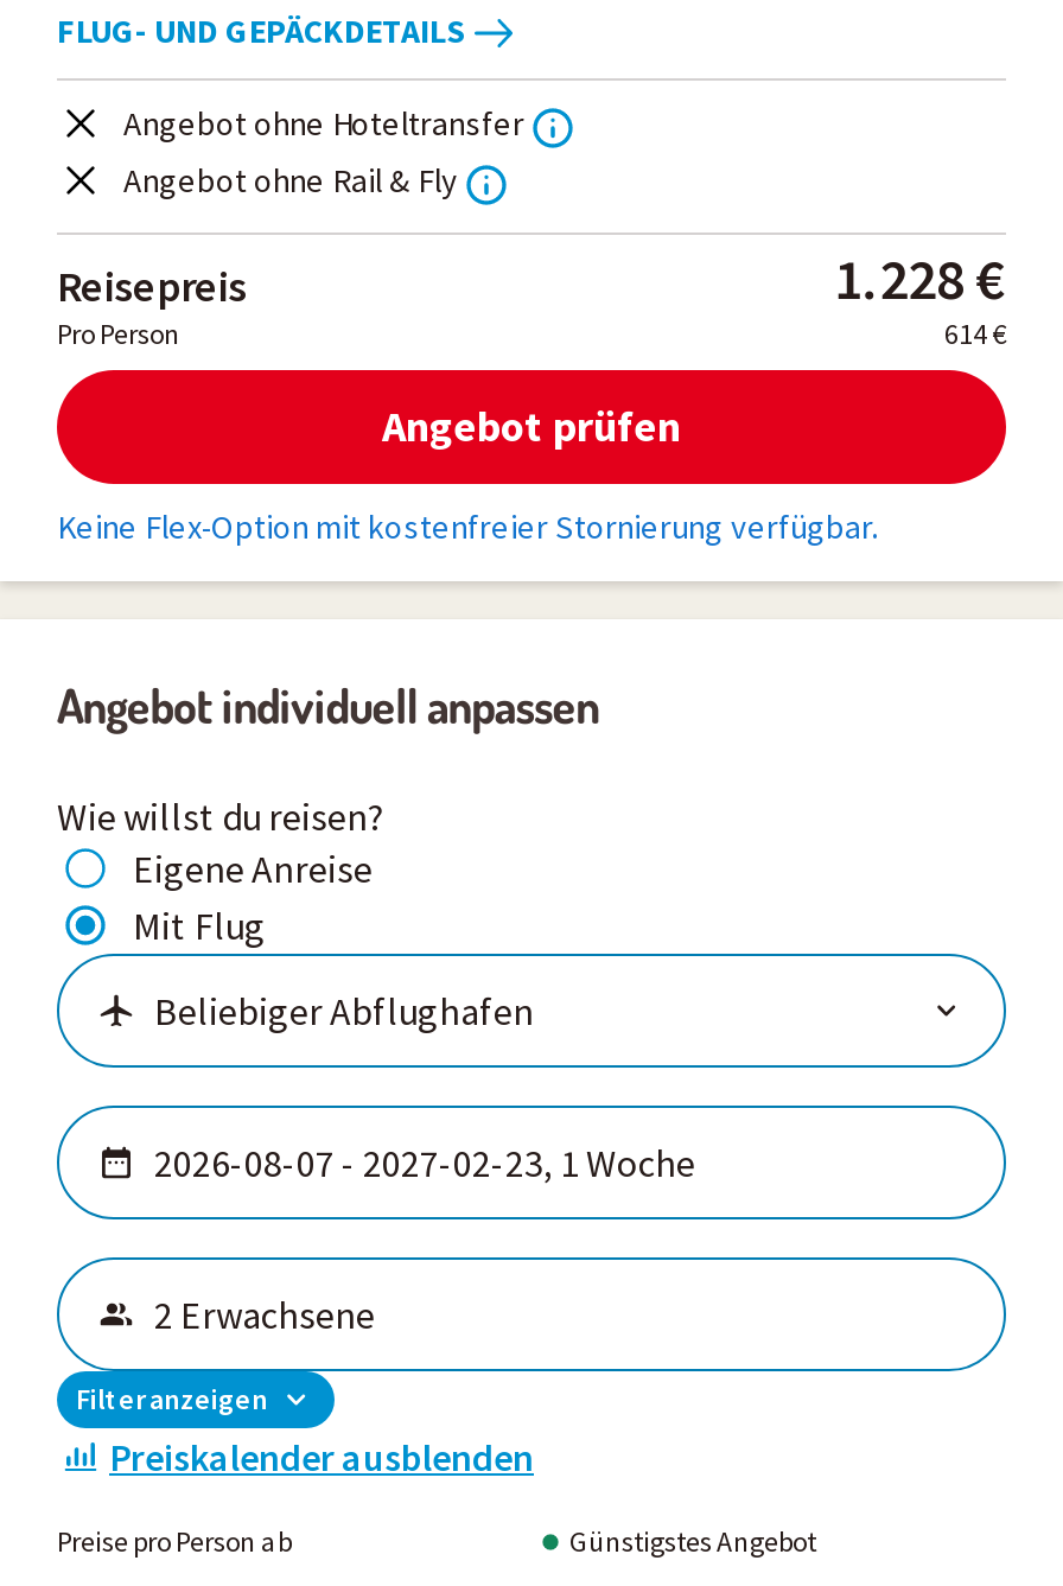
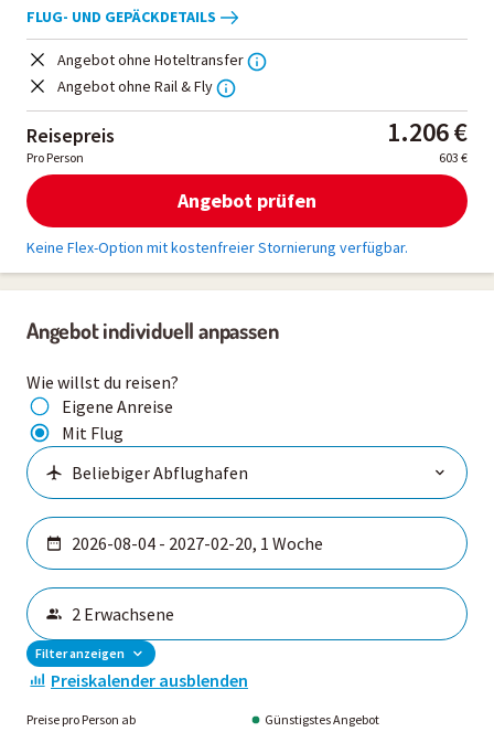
- 1.228 €
+ 1.206 €

- 614 €
+ 603 €
